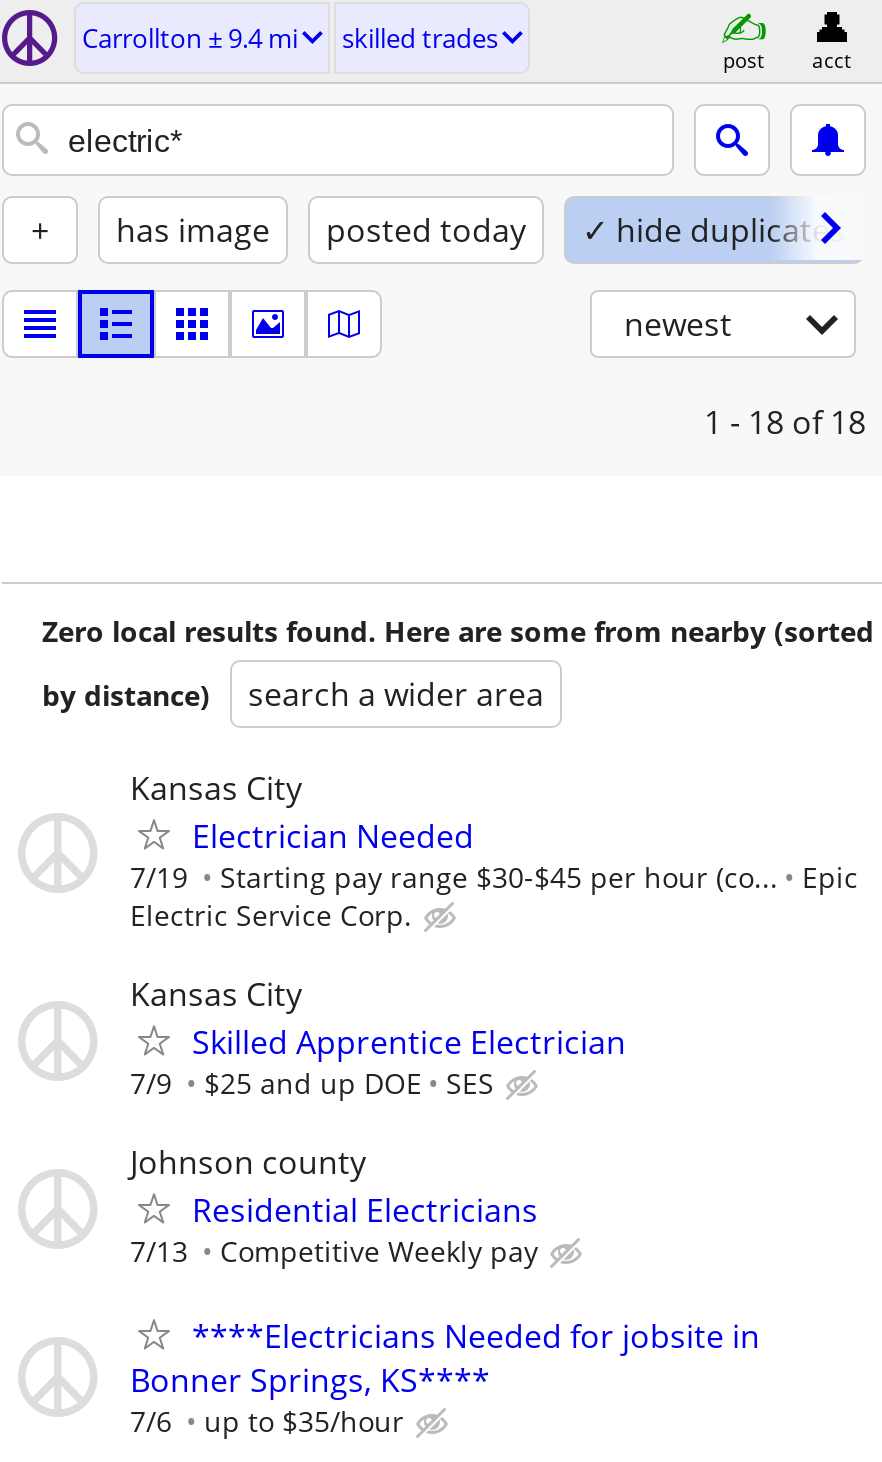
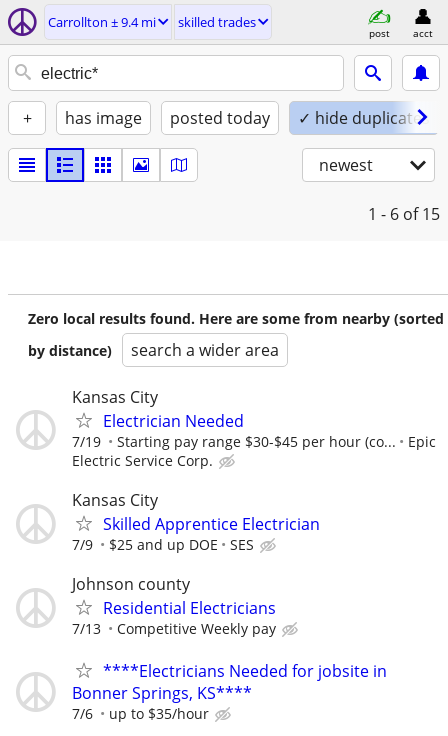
- 1 - 18 of 18
+ 1 - 6 of 15
